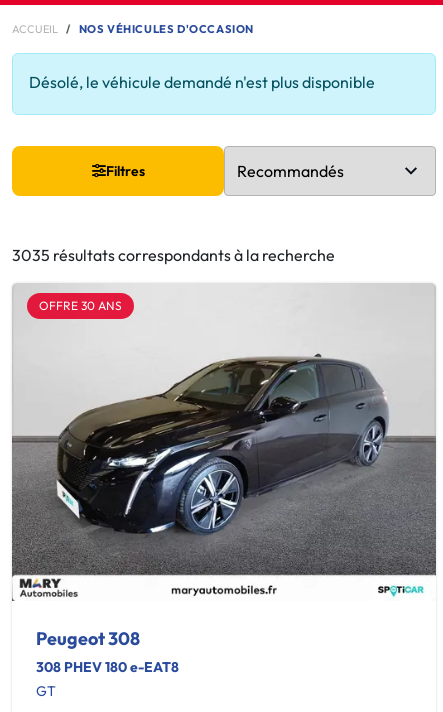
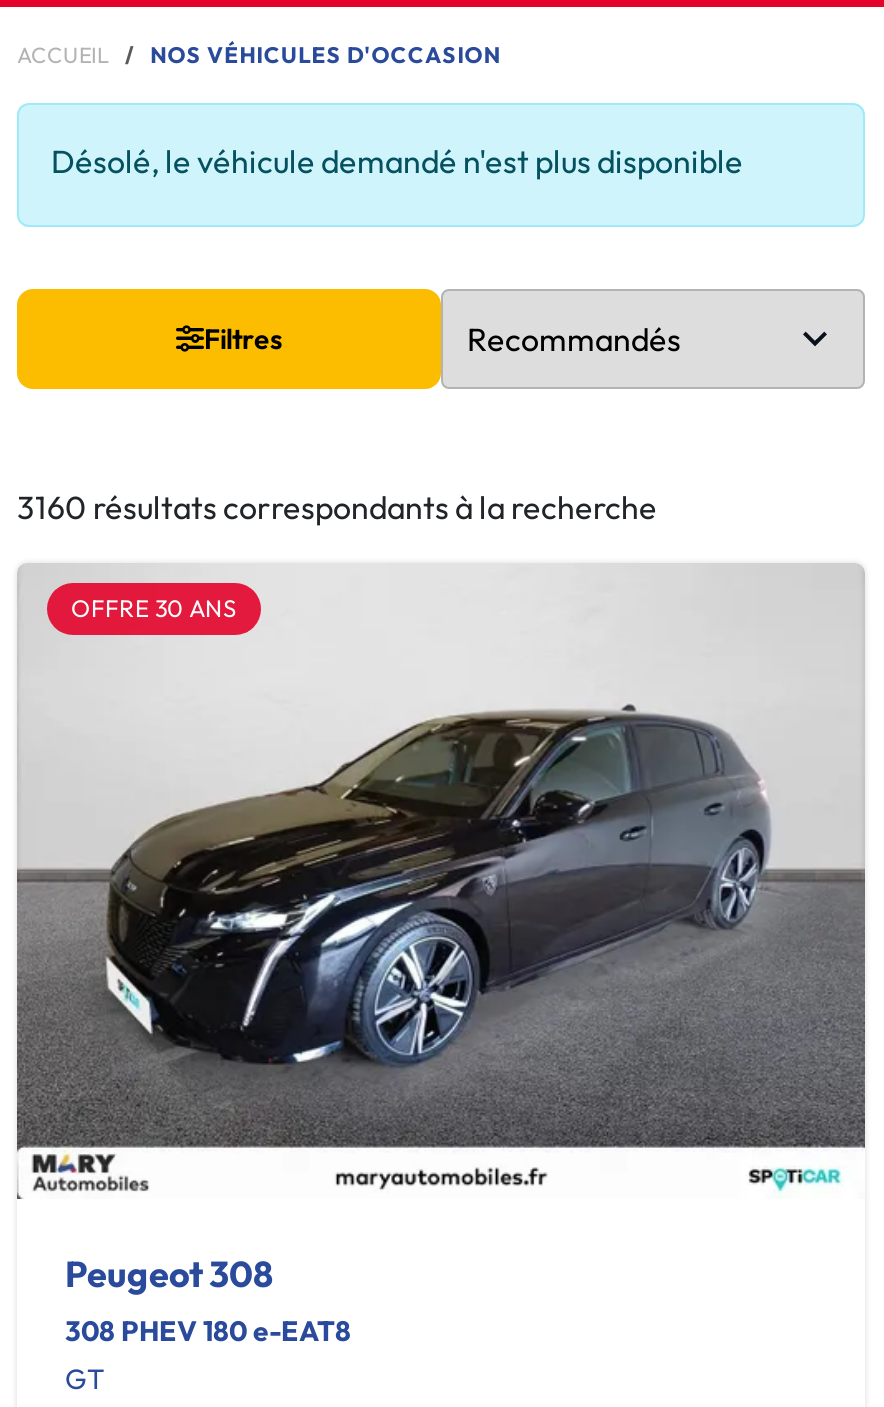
- 3035 résultats correspondants à la recherche
+ 3160 résultats correspondants à la recherche
